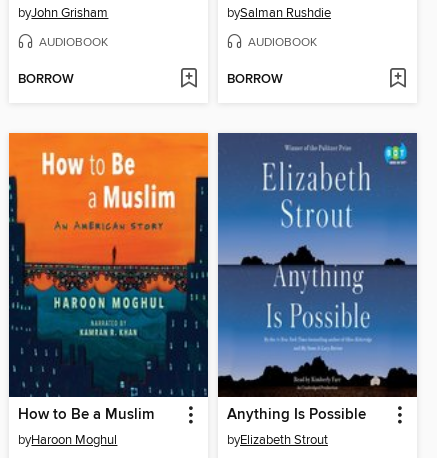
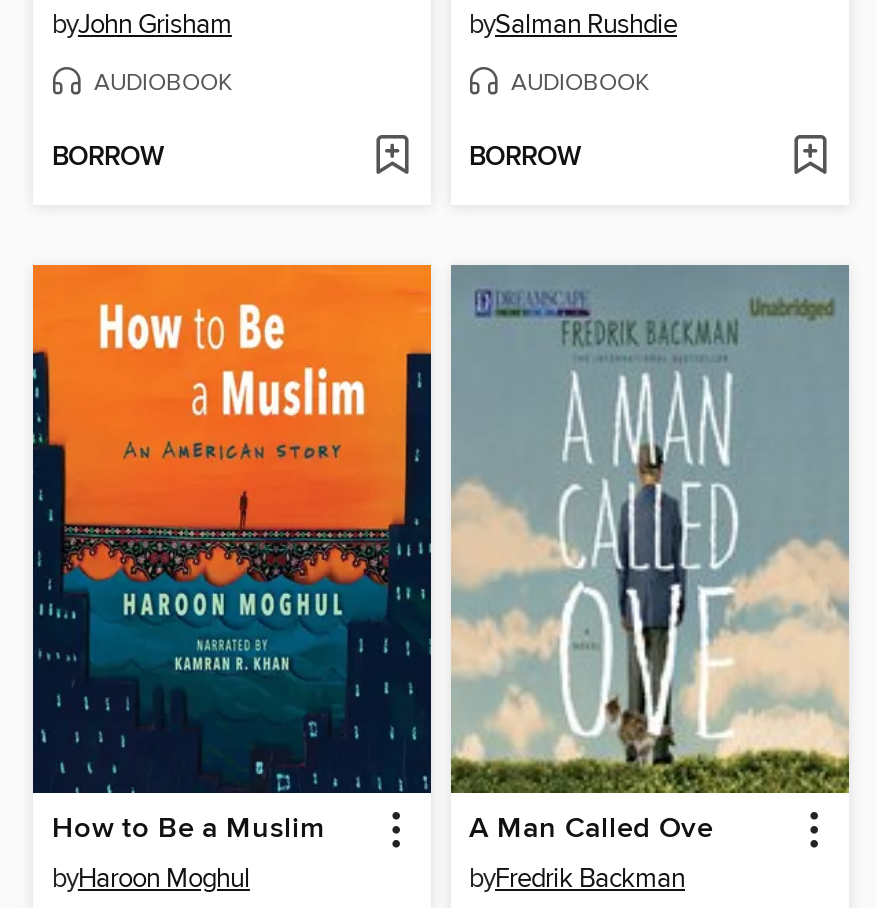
- [image]
- Anything Is Possible
- byElizabeth Strout
+ [image]
+ A Man Called Ove
+ byFredrik Backman
